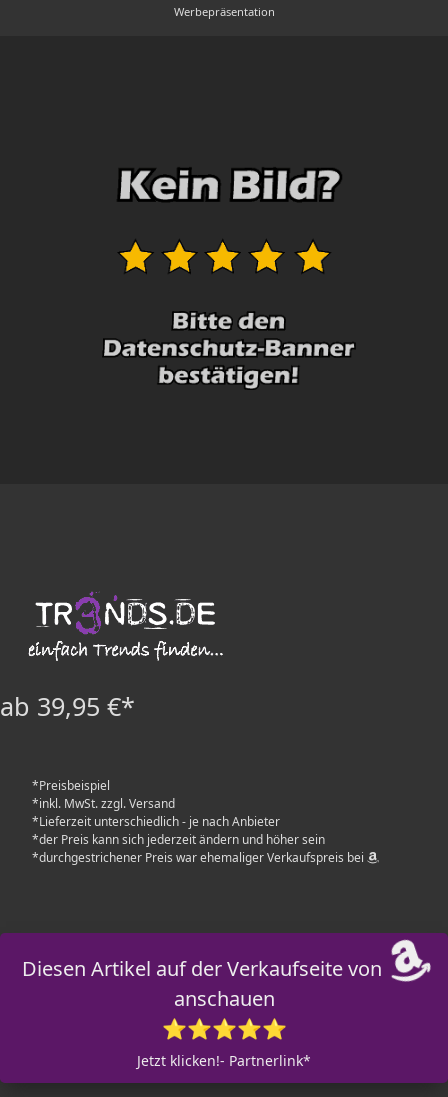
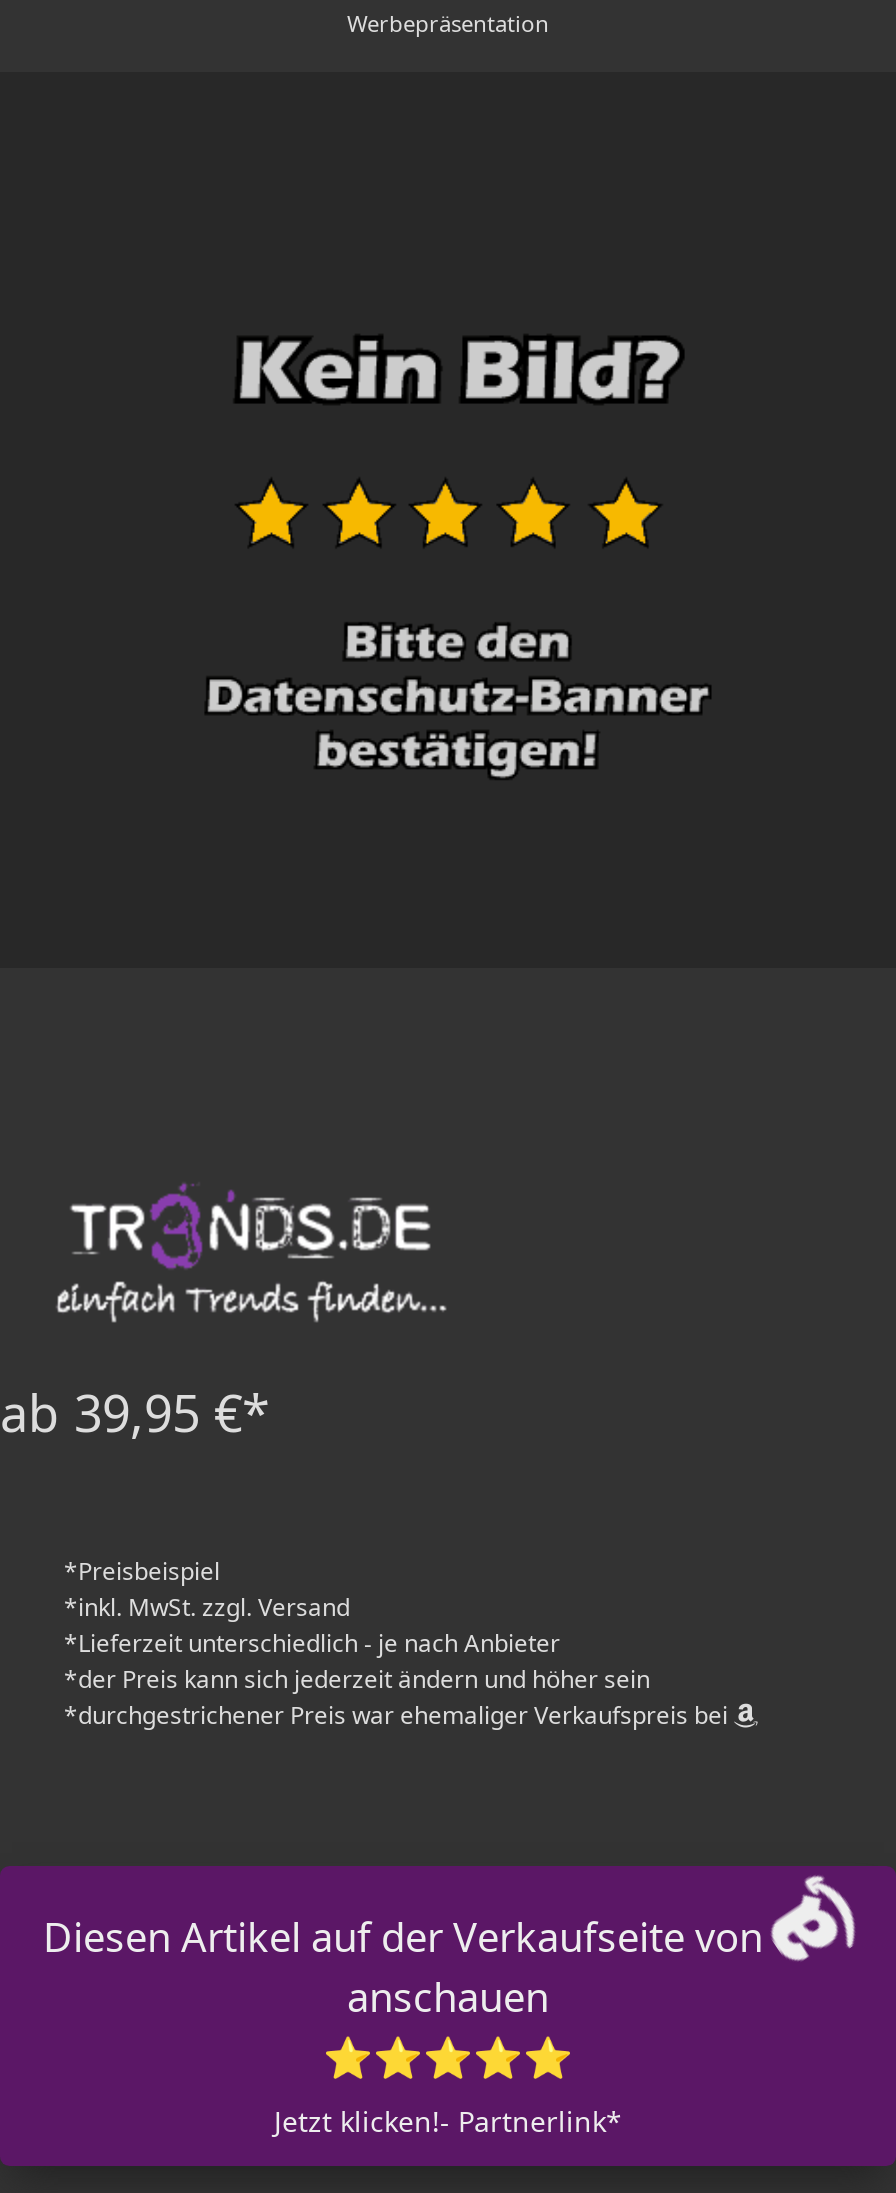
- [image]
+ [image]
